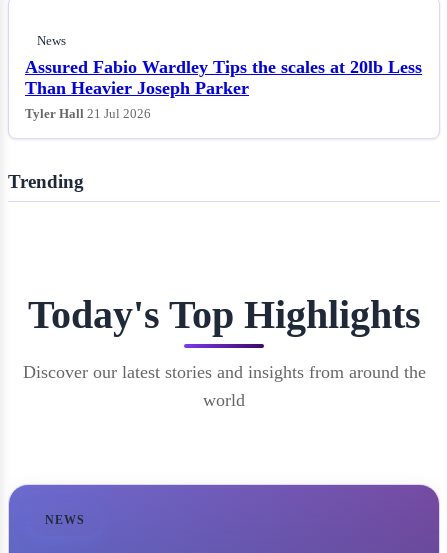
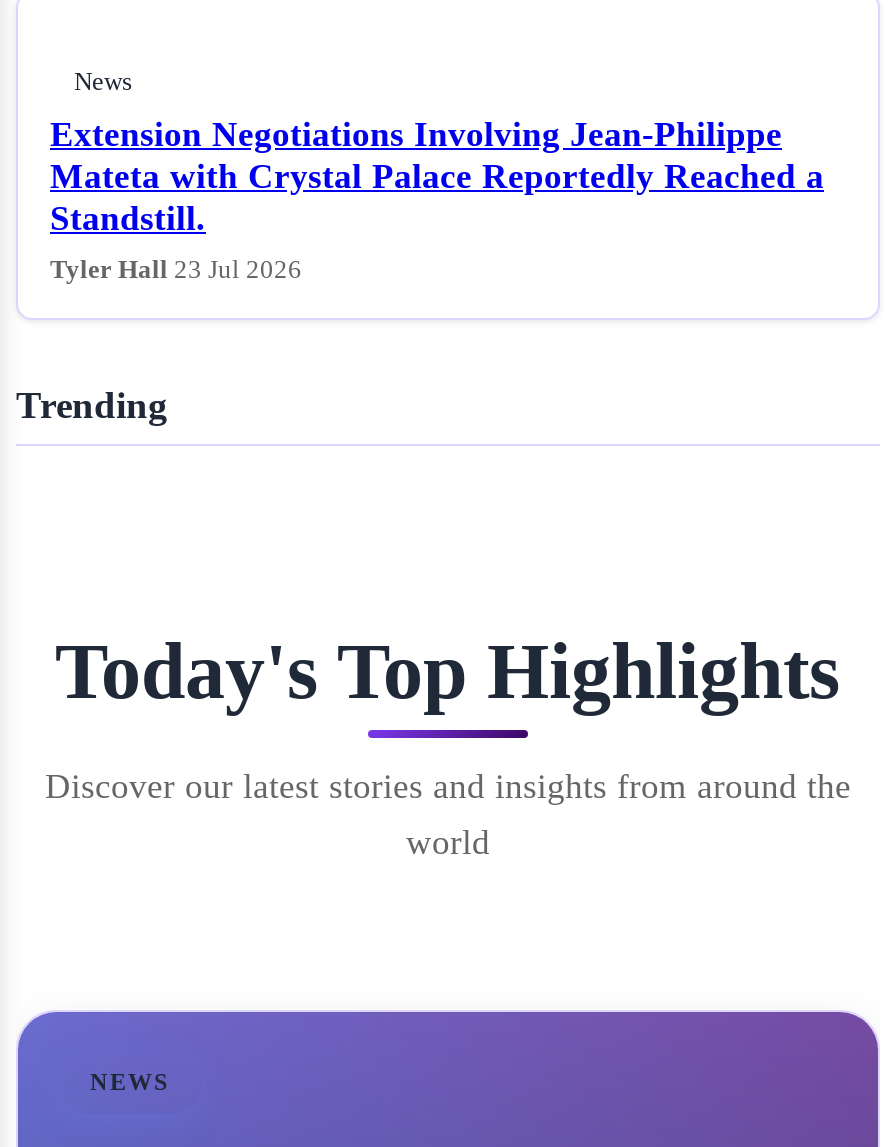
- Assured Fabio Wardley Tips the scales at 20lb Less
- Than Heavier Joseph Parker
- Tyler Hall 21 Jul 2026
+ Extension Negotiations Involving Jean-Philippe
+ Mateta with Crystal Palace Reportedly Reached a
+ Standstill.
+ Tyler Hall 23 Jul 2026
